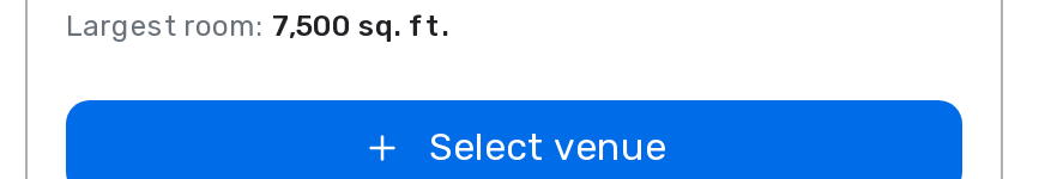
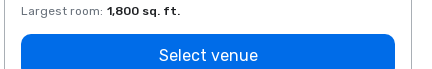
- Largest room: 7,500 sq. ft.
+ Largest room: 1,800 sq. ft.
